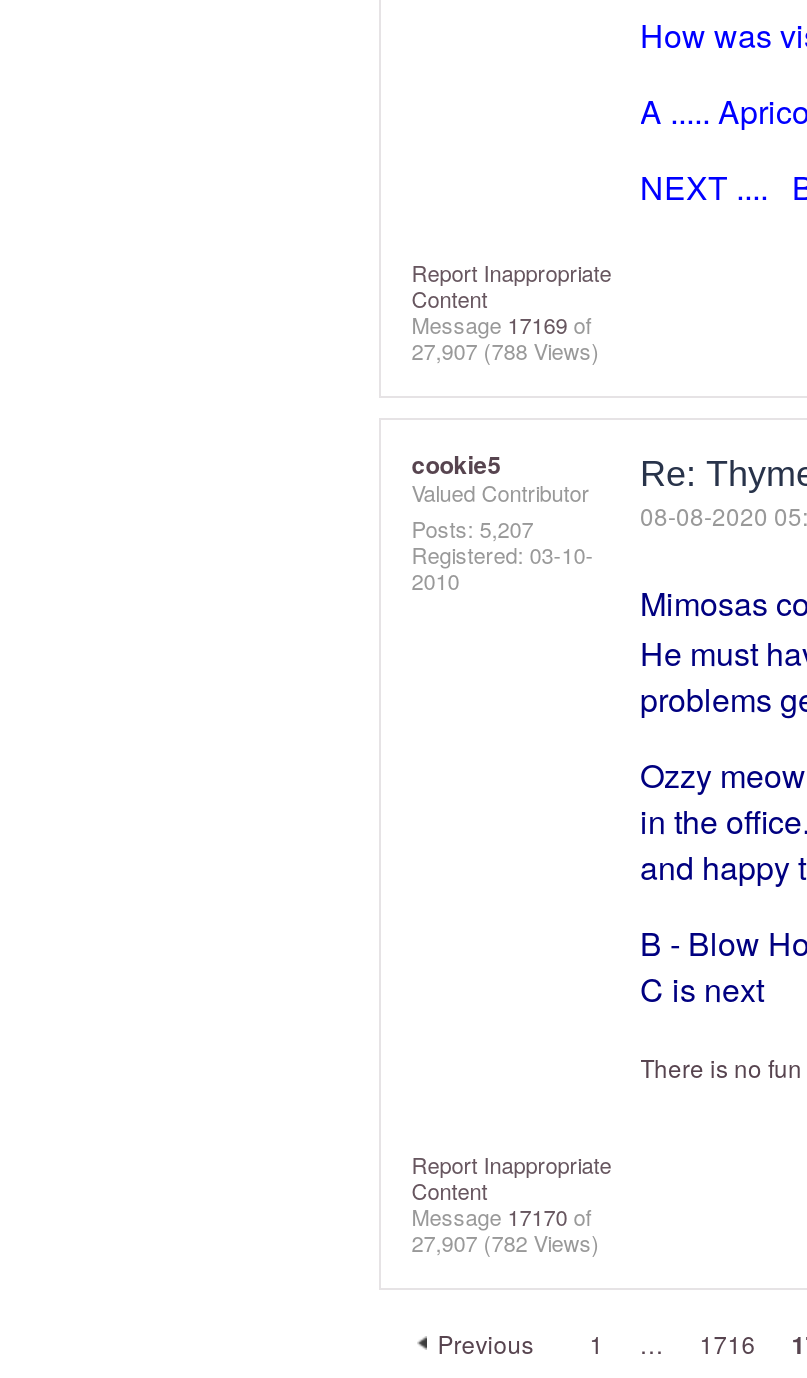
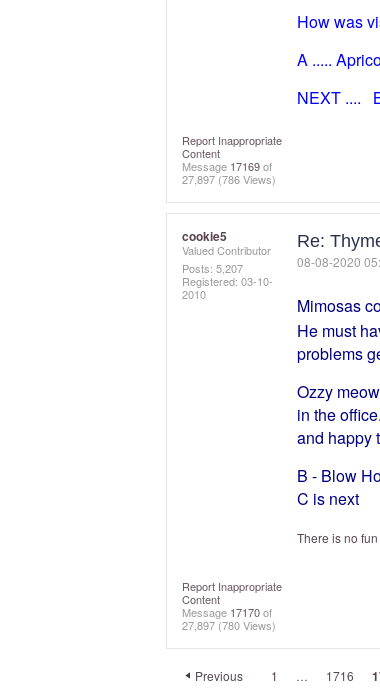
- 27,907(788 Views)
+ 27,897(786 Views)

- 27,907(782 Views)
+ 27,897(780 Views)
